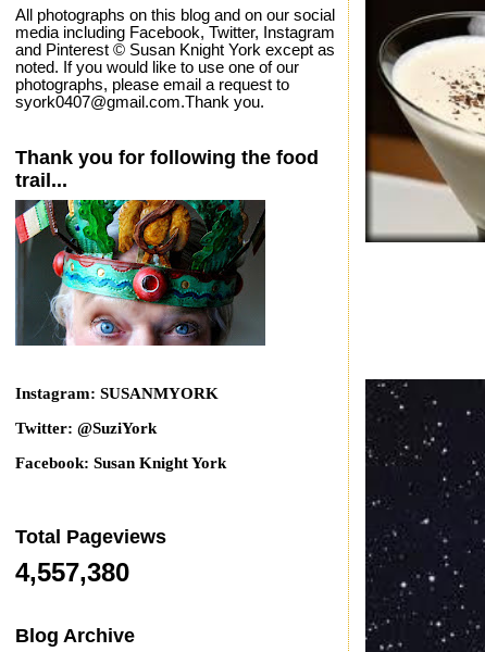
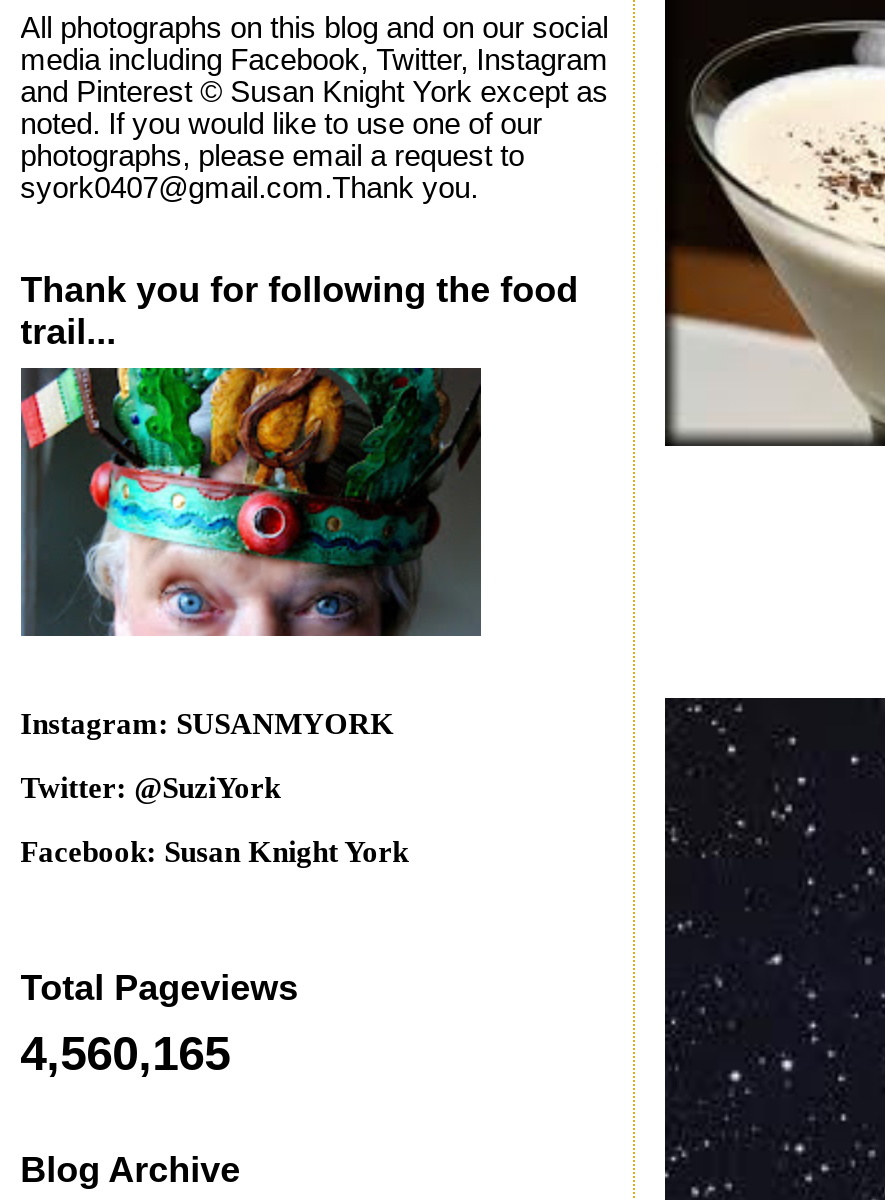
- 4,557,380
+ 4,560,165
